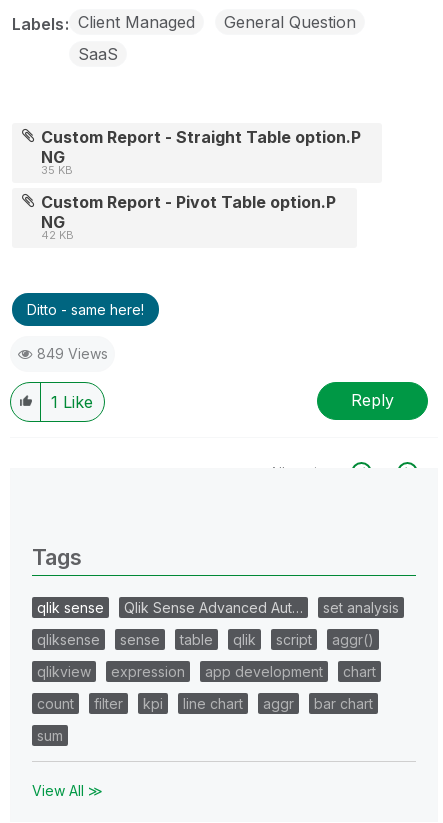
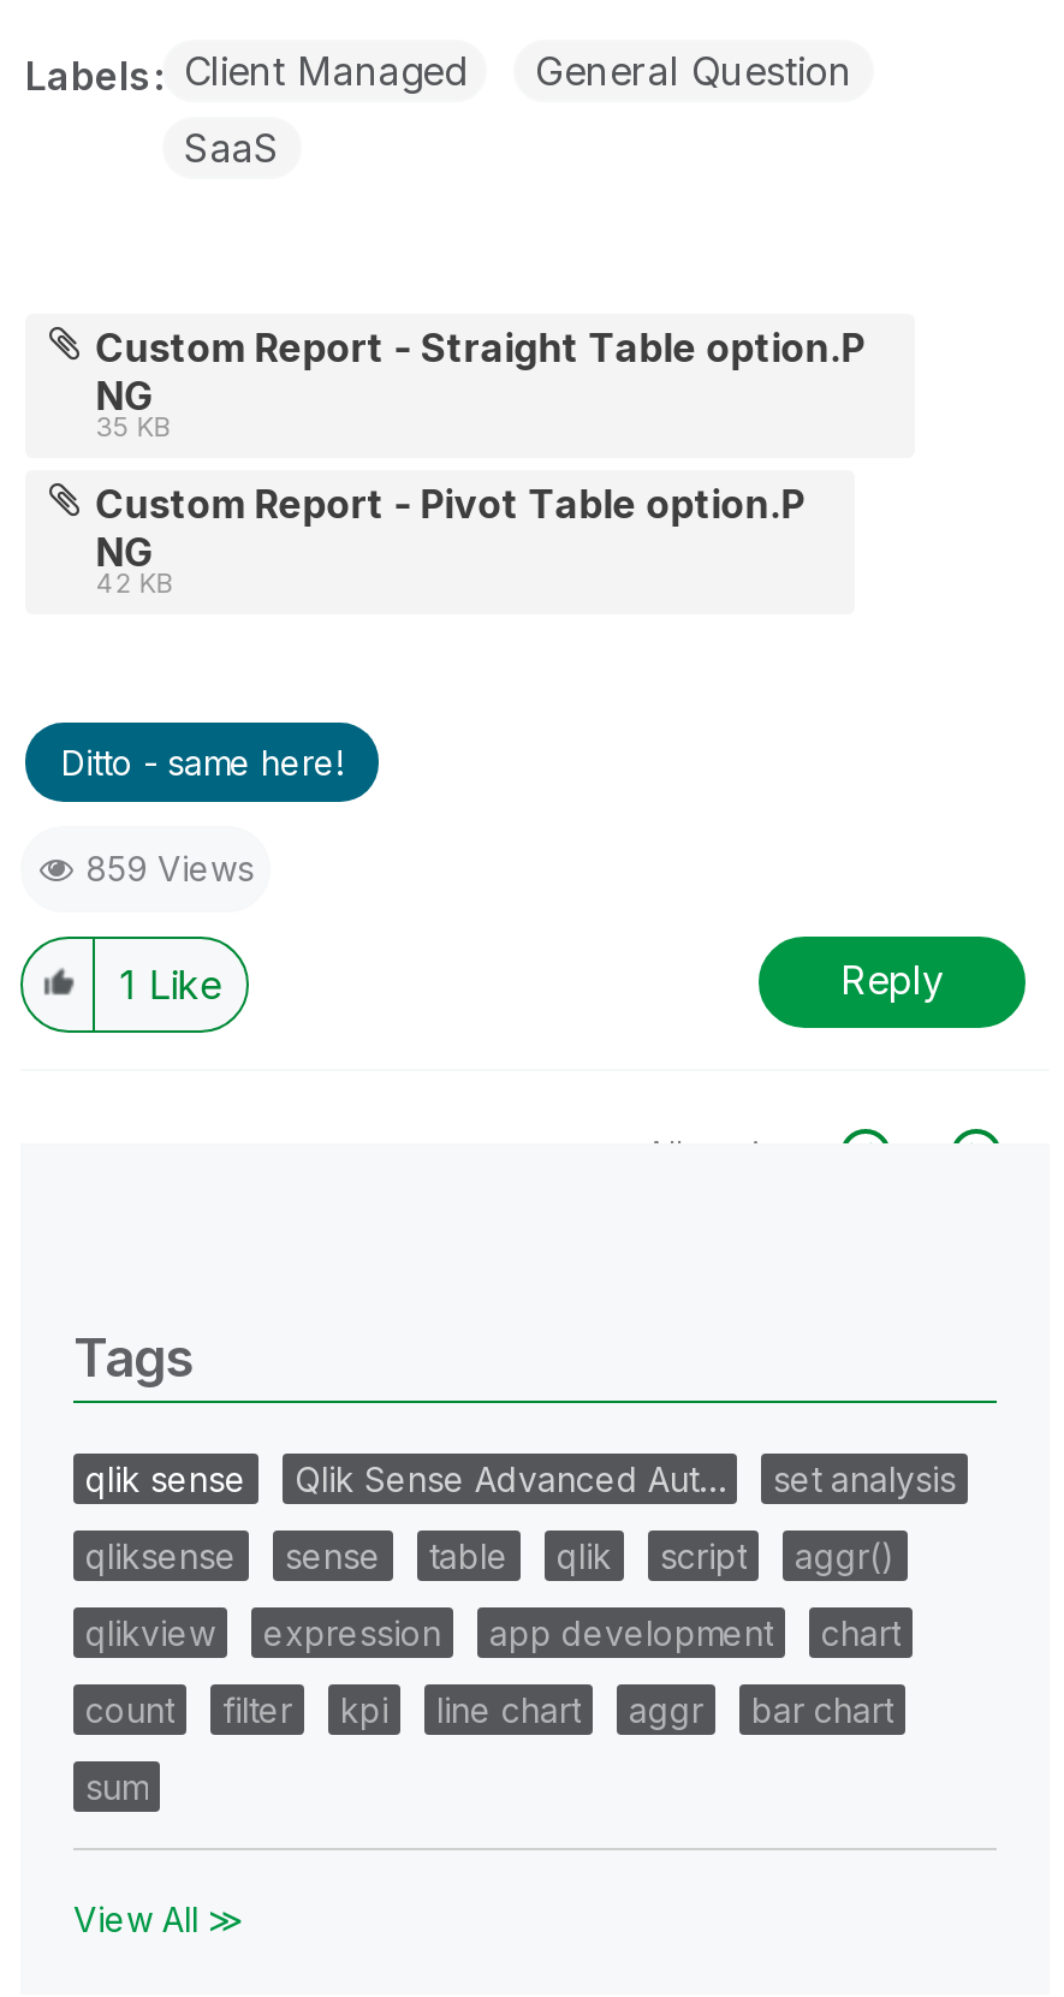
- 849 Views
+ 859 Views
